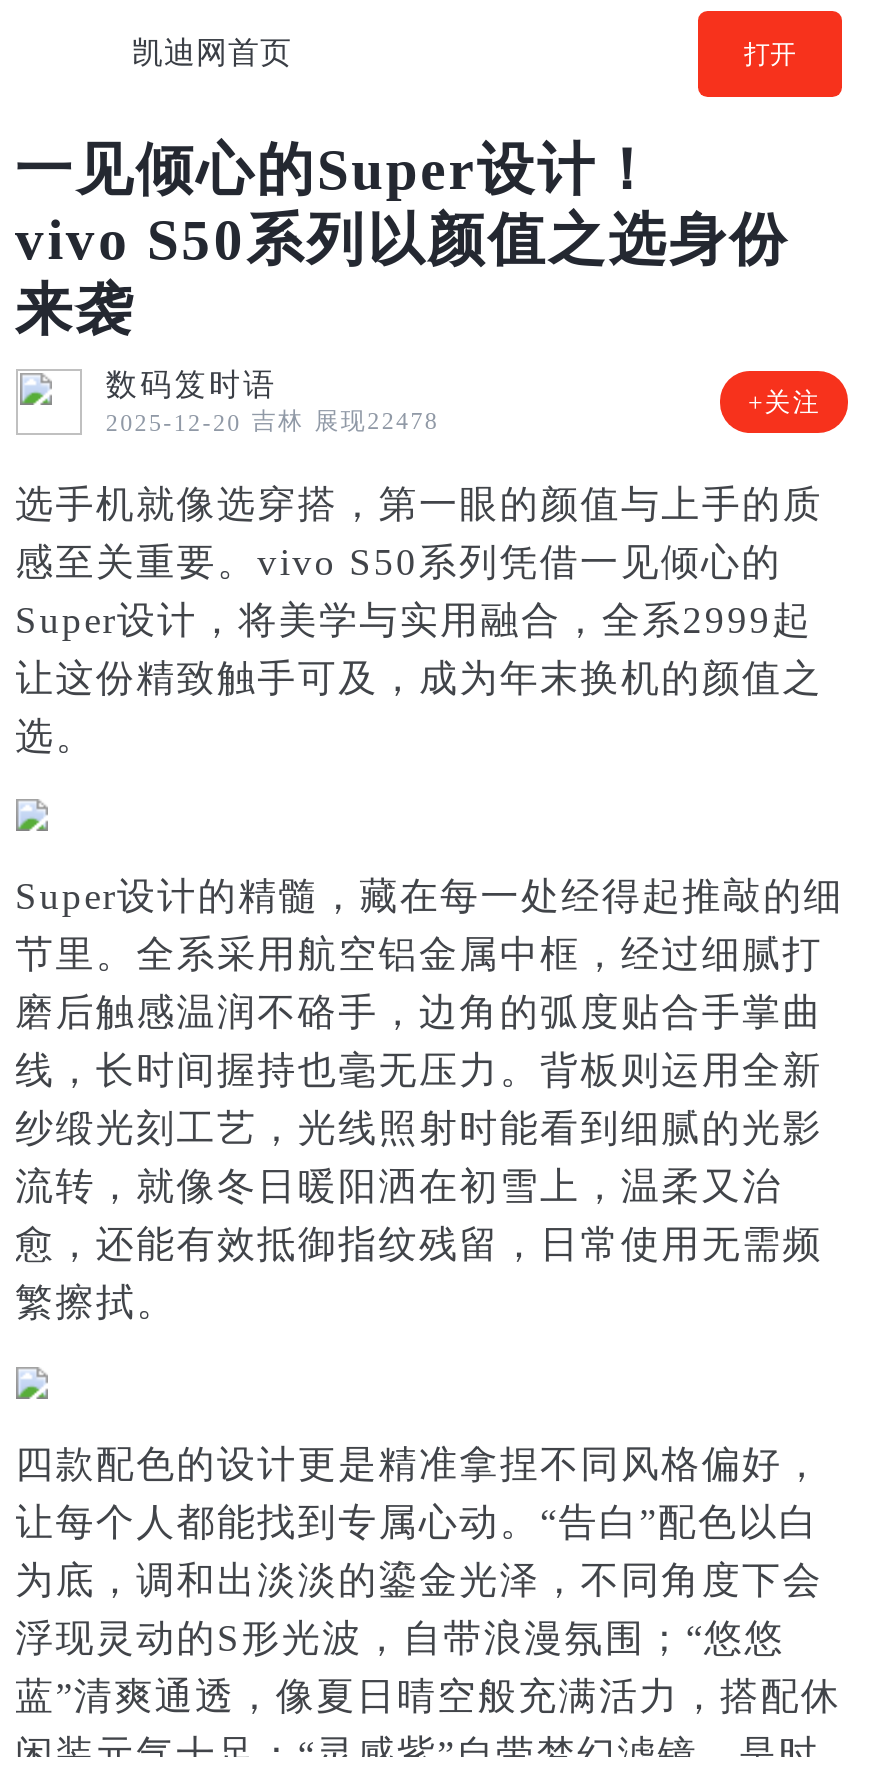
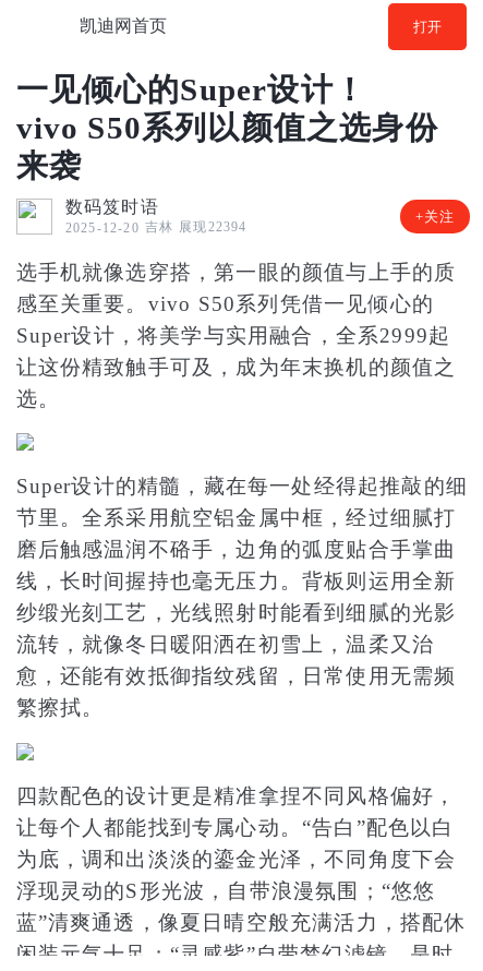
- 2025-12-20 吉林 展现22478
+ 2025-12-20 吉林 展现22394
